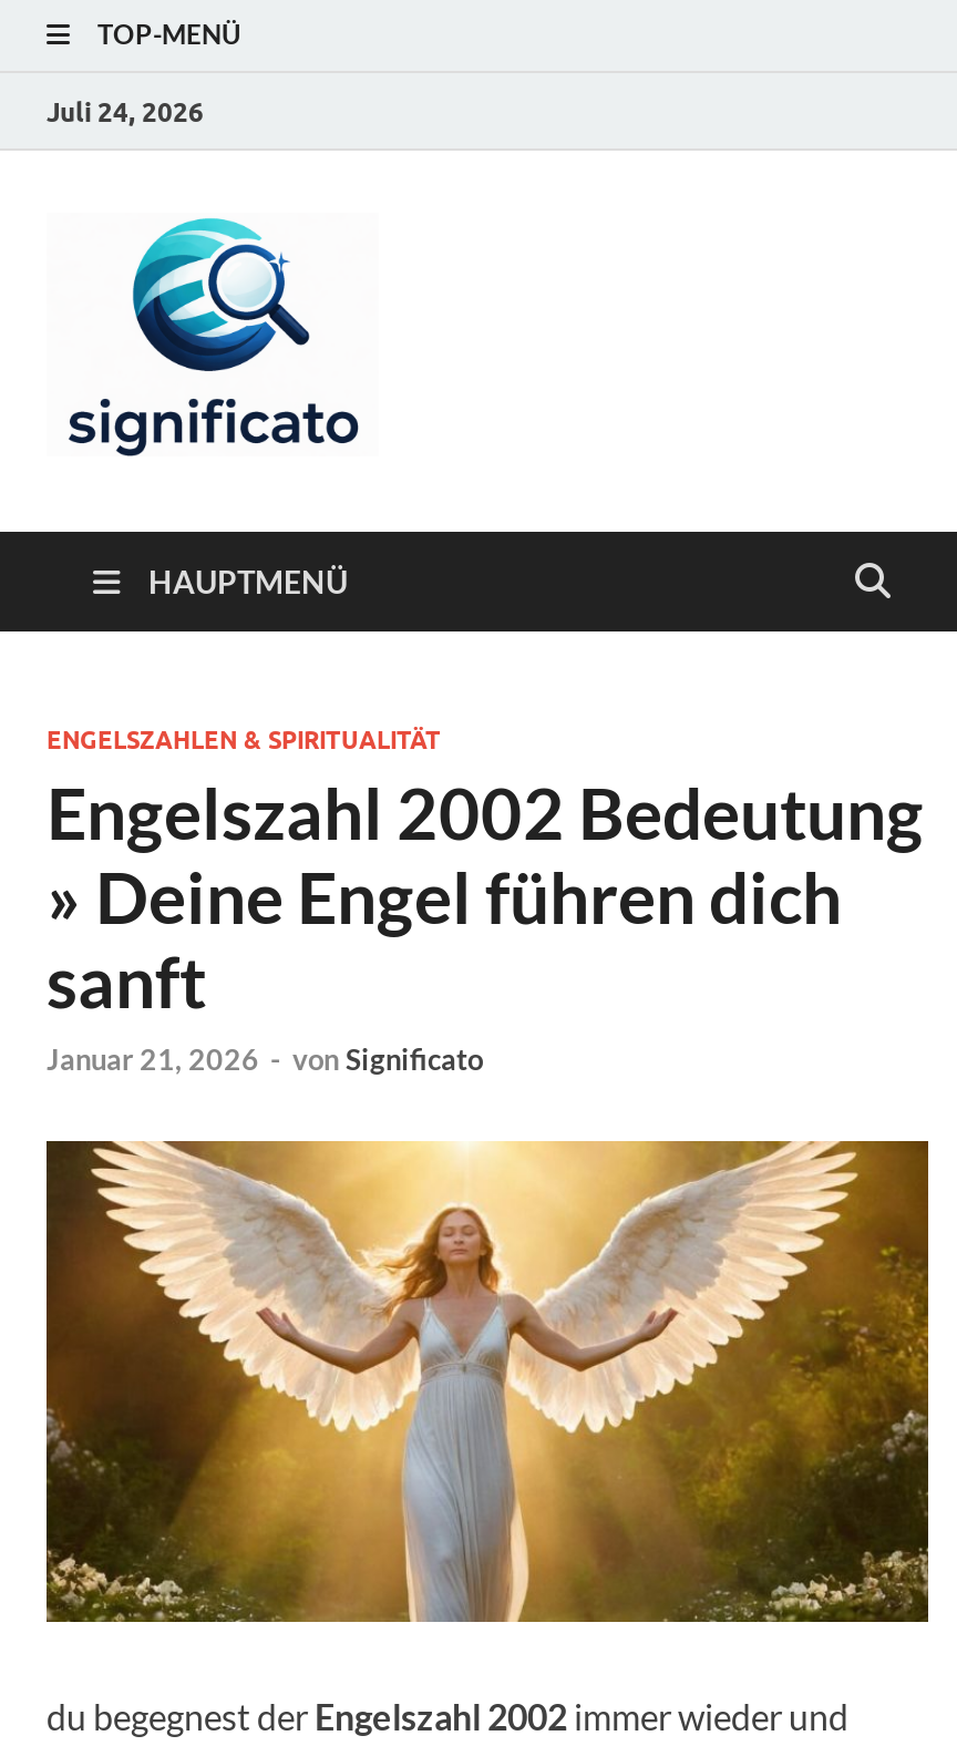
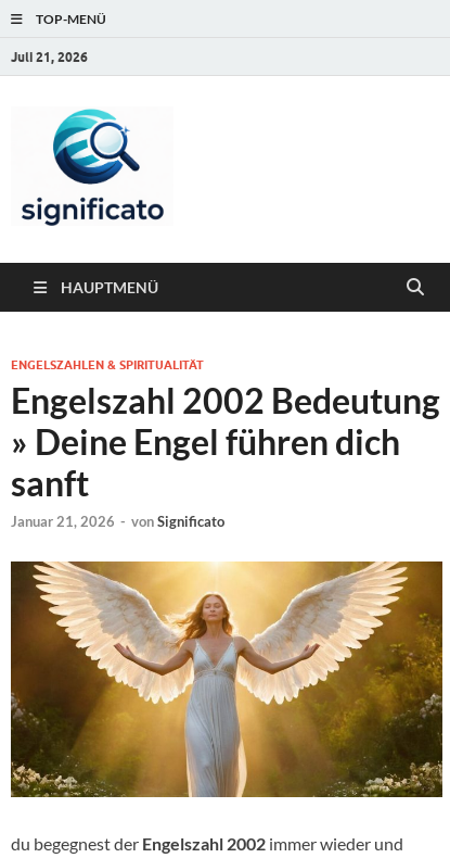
- Juli 24, 2026
+ Juli 21, 2026
